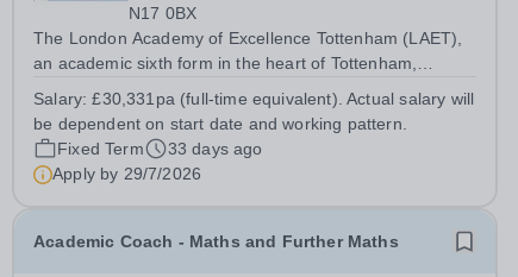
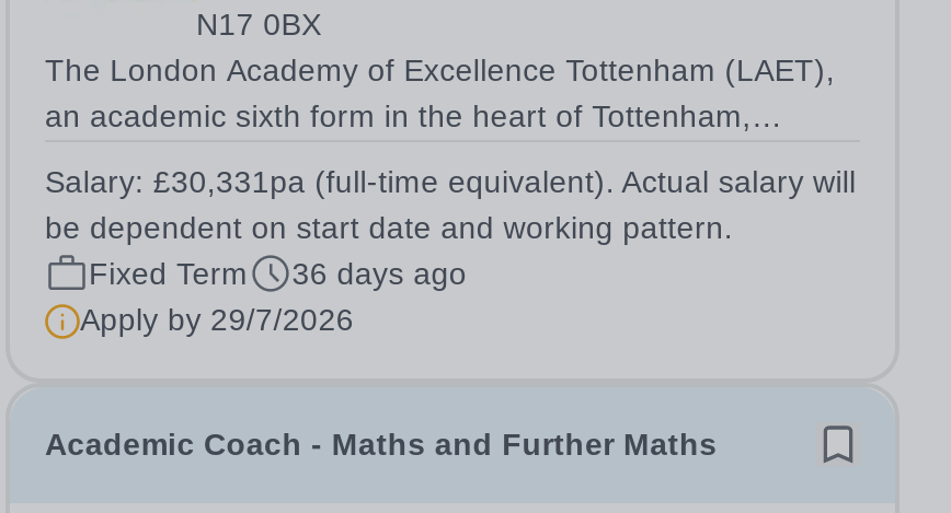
- Fixed Term 33 days ago
+ Fixed Term 36 days ago
